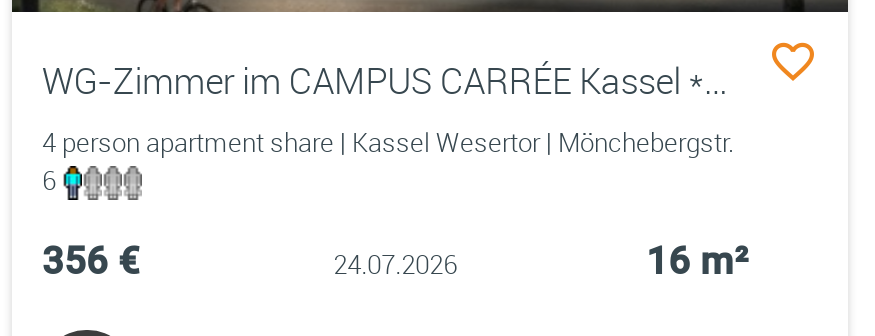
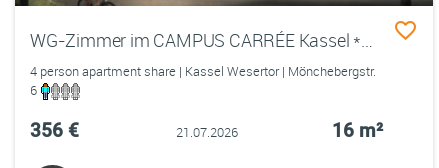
- 24.07.2026
+ 21.07.2026
